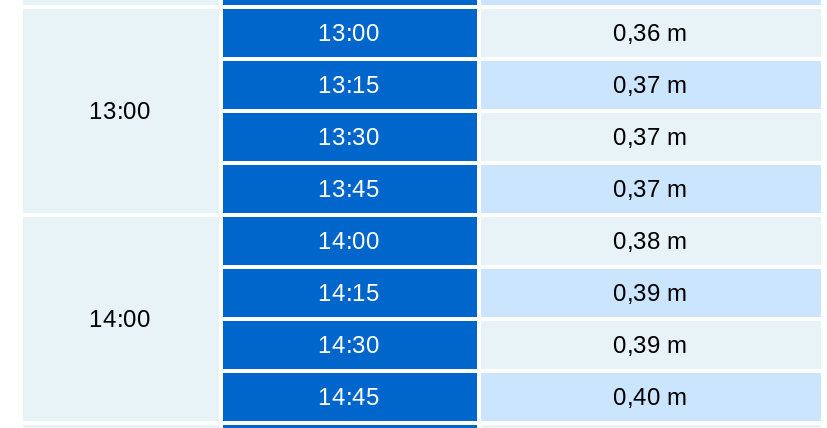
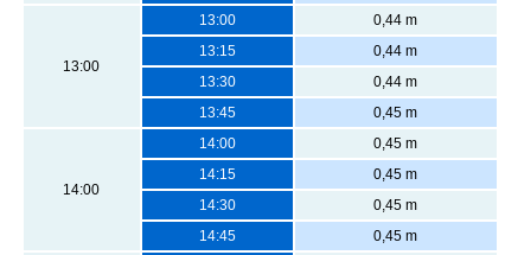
- 0,36 m
+ 0,44 m

- 0,37 m
+ 0,44 m

- 0,37 m
+ 0,44 m

- 0,37 m
+ 0,45 m

- 0,38 m
+ 0,45 m

- 0,39 m
+ 0,45 m

- 0,39 m
+ 0,45 m

- 0,40 m
+ 0,45 m
